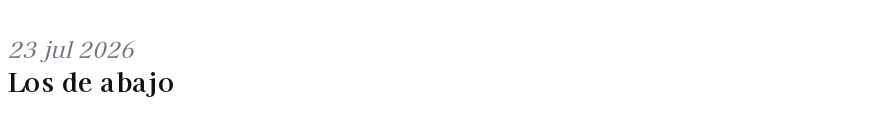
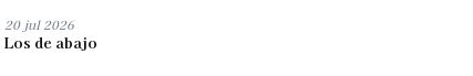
- 23 jul 2026
+ 20 jul 2026
